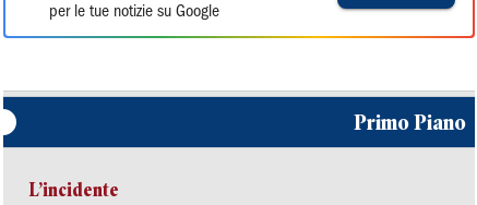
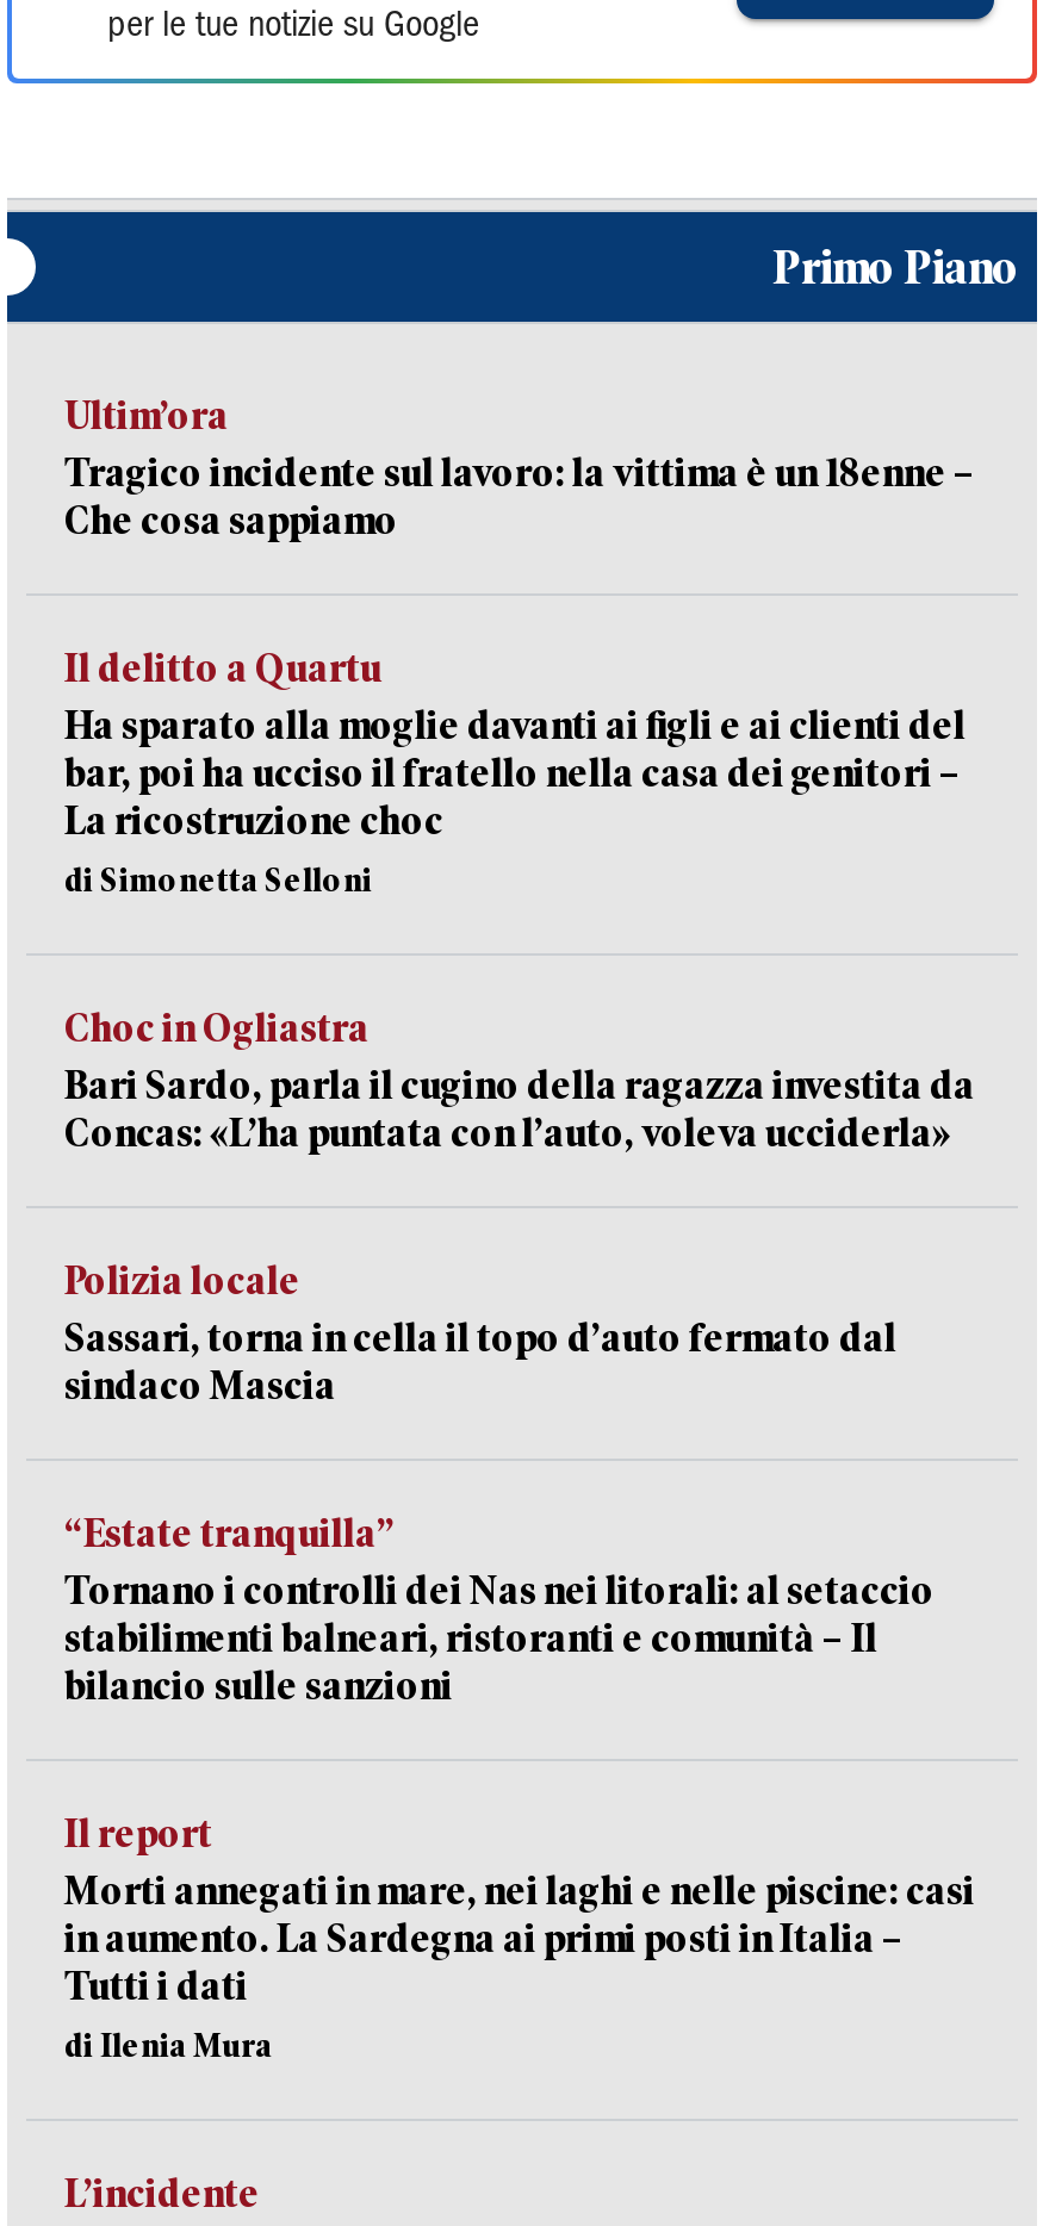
+ Ultim’ora
+ Tragico incidente sul lavoro: la vittima è un 18enne –
+ Che cosa sappiamo
+ Il delitto a Quartu
+ Ha sparato alla moglie davanti ai figli e ai clienti del
+ bar, poi ha ucciso il fratello nella casa dei genitori –
+ La ricostruzione choc
+ di Simonetta Selloni
+ Choc in Ogliastra
+ Bari Sardo, parla il cugino della ragazza investita da
+ Concas: «L’ha puntata con l’auto, voleva ucciderla»
+ Polizia locale
+ Sassari, torna in cella il topo d’auto fermato dal
+ sindaco Mascia
+ “Estate tranquilla”
+ Tornano i controlli dei Nas nei litorali: al setaccio
+ stabilimenti balneari, ristoranti e comunità – Il
+ bilancio sulle sanzioni
+ Il report
+ Morti annegati in mare, nei laghi e nelle piscine: casi
+ in aumento. La Sardegna ai primi posti in Italia –
+ Tutti i dati
+ di Ilenia Mura
